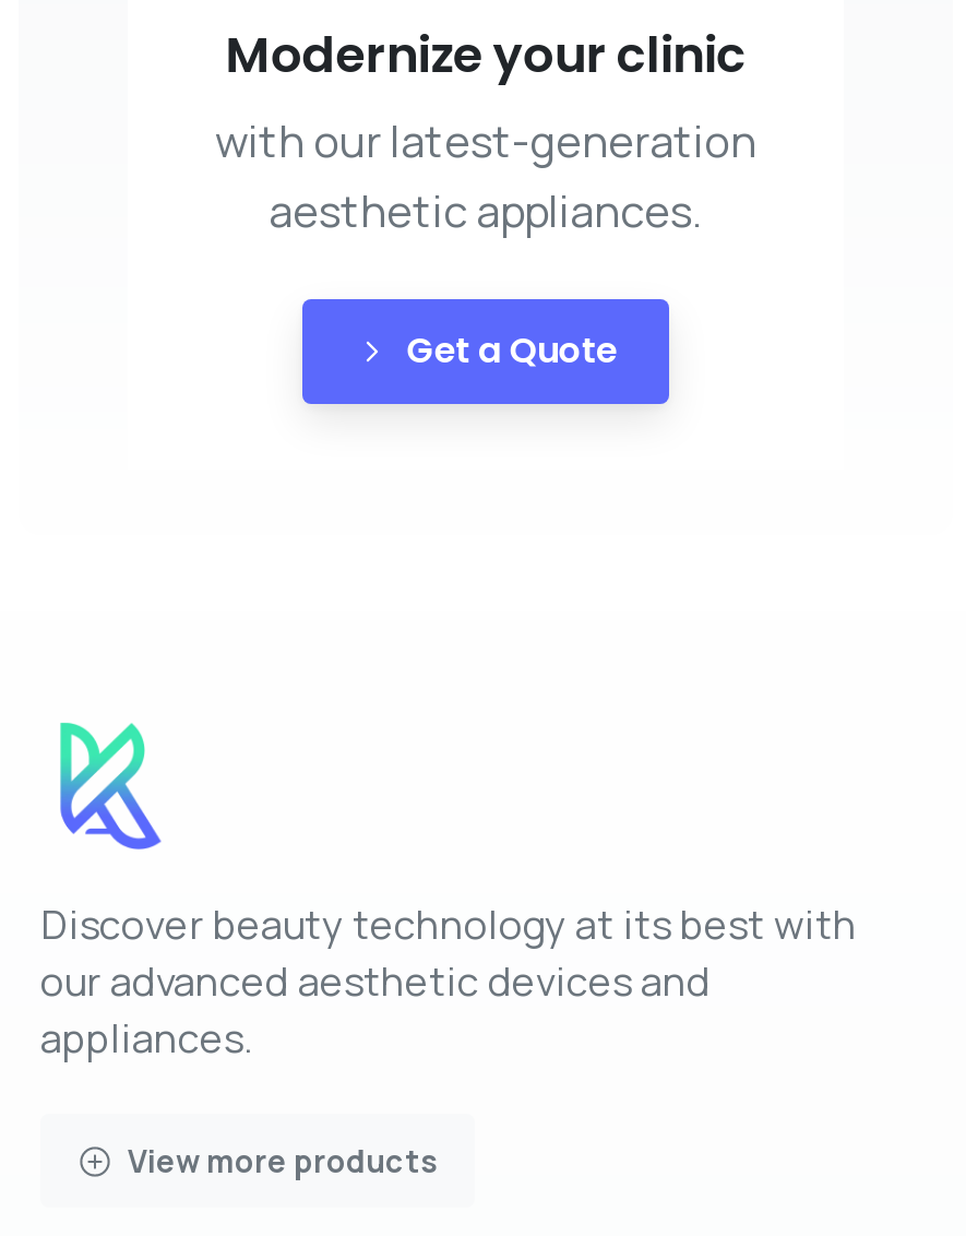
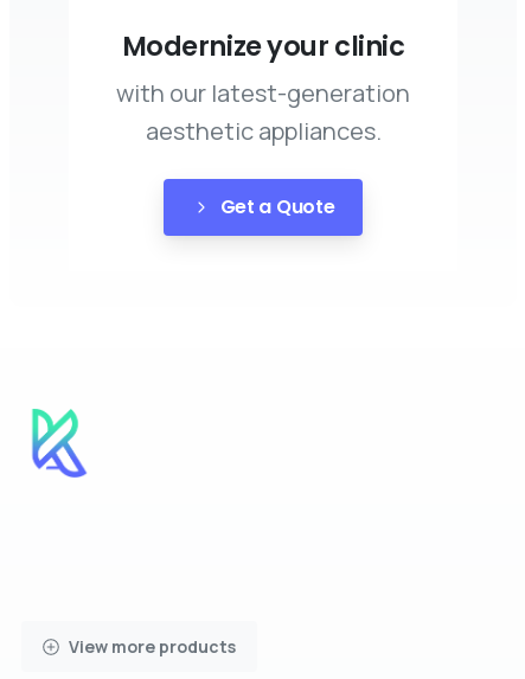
- Discover beauty technology at its best with
- our advanced aesthetic devices and
- appliances.
